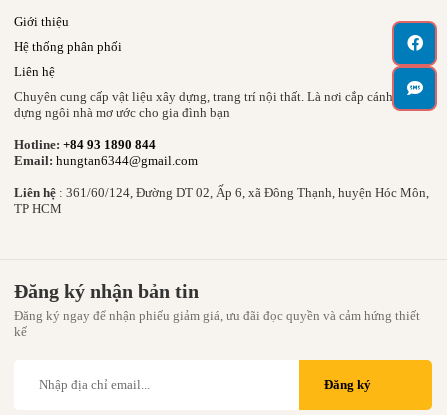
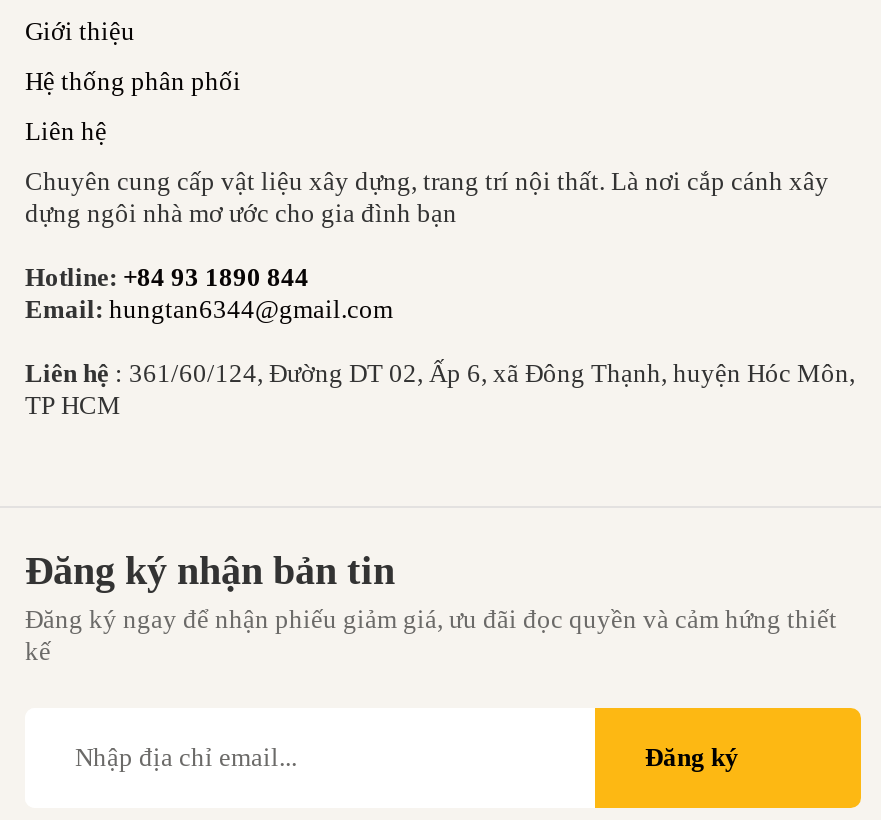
- [image]
